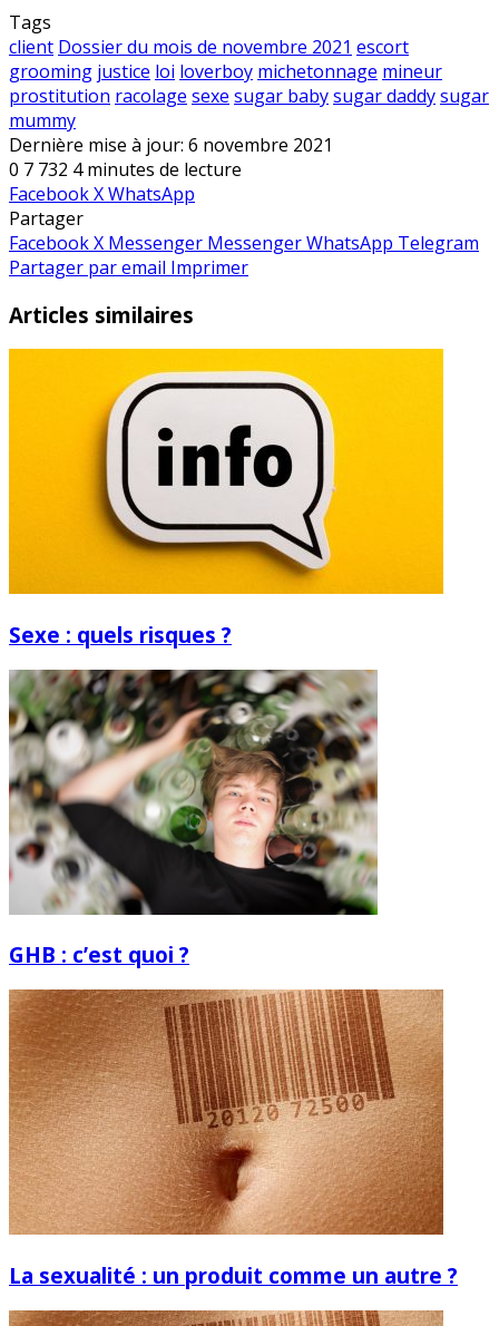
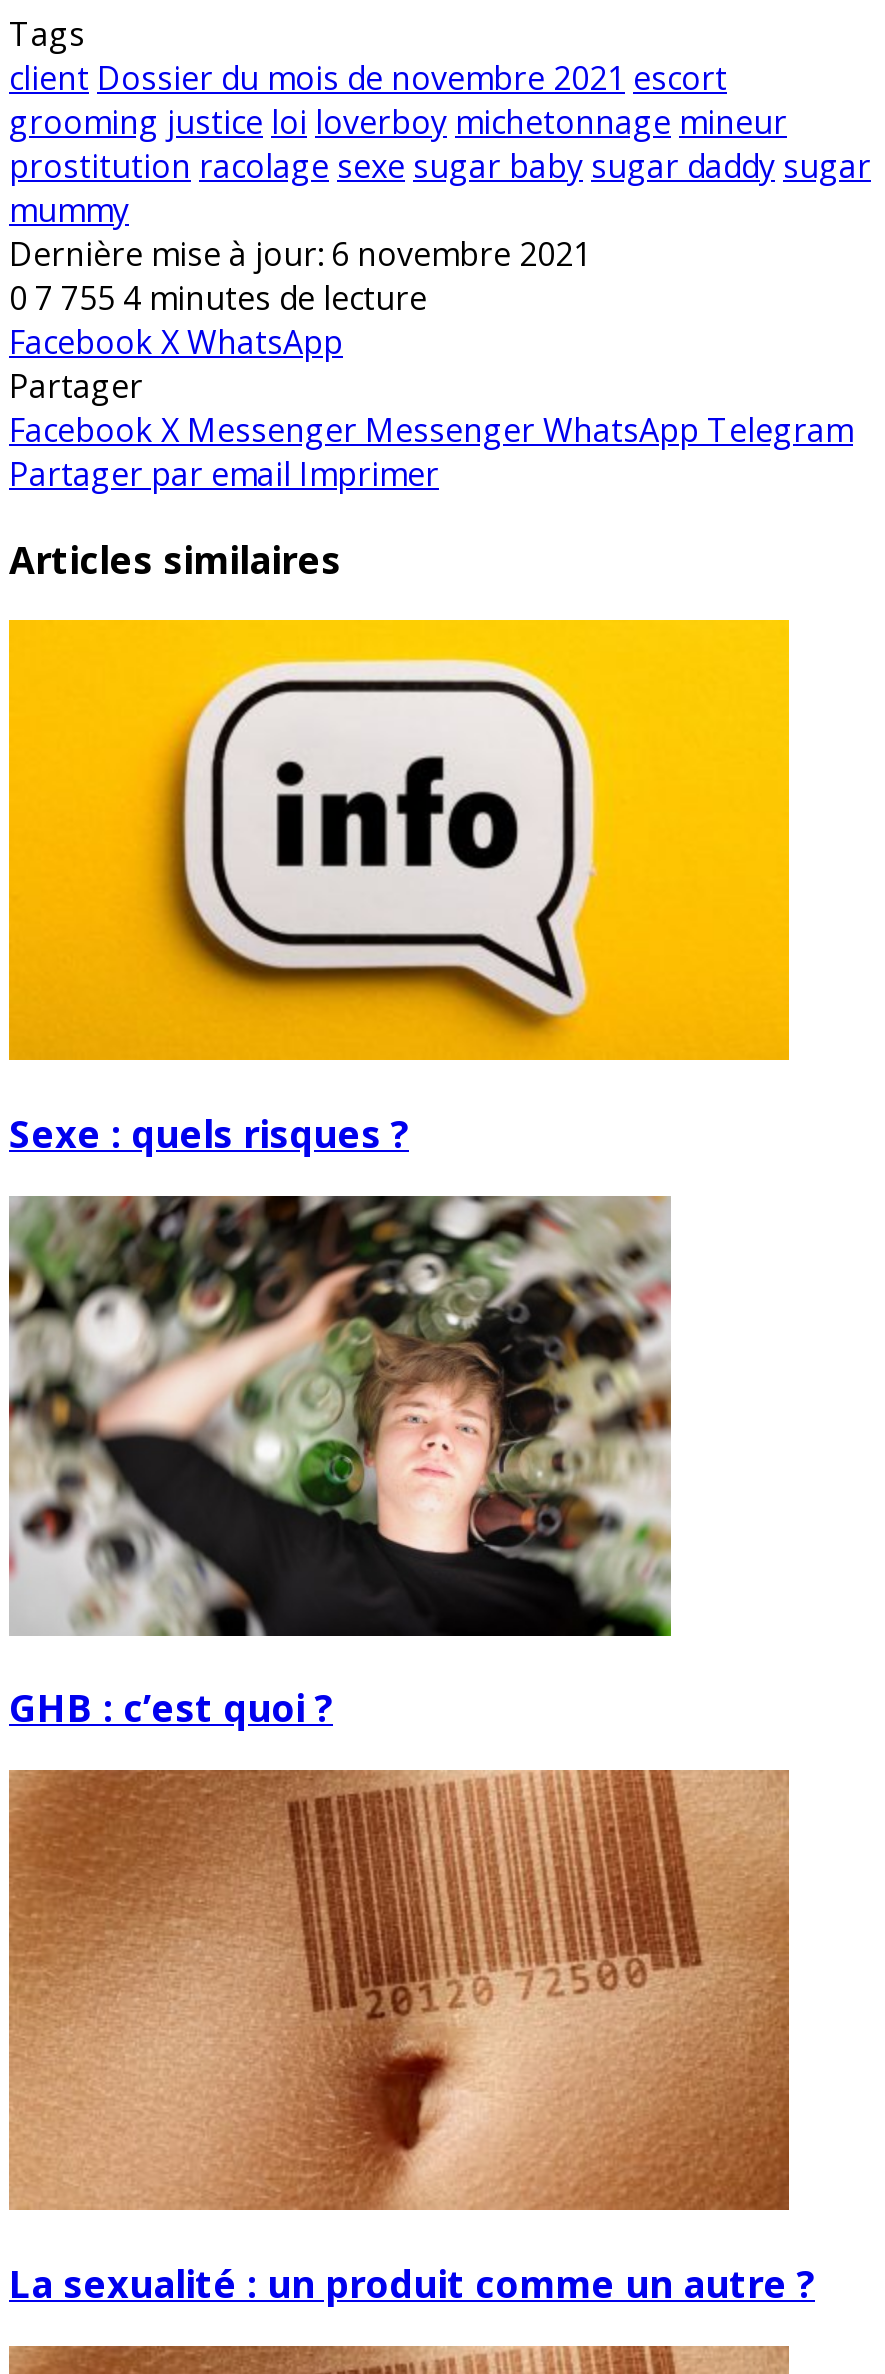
- 0 7 732 4 minutes de lecture
+ 0 7 755 4 minutes de lecture
